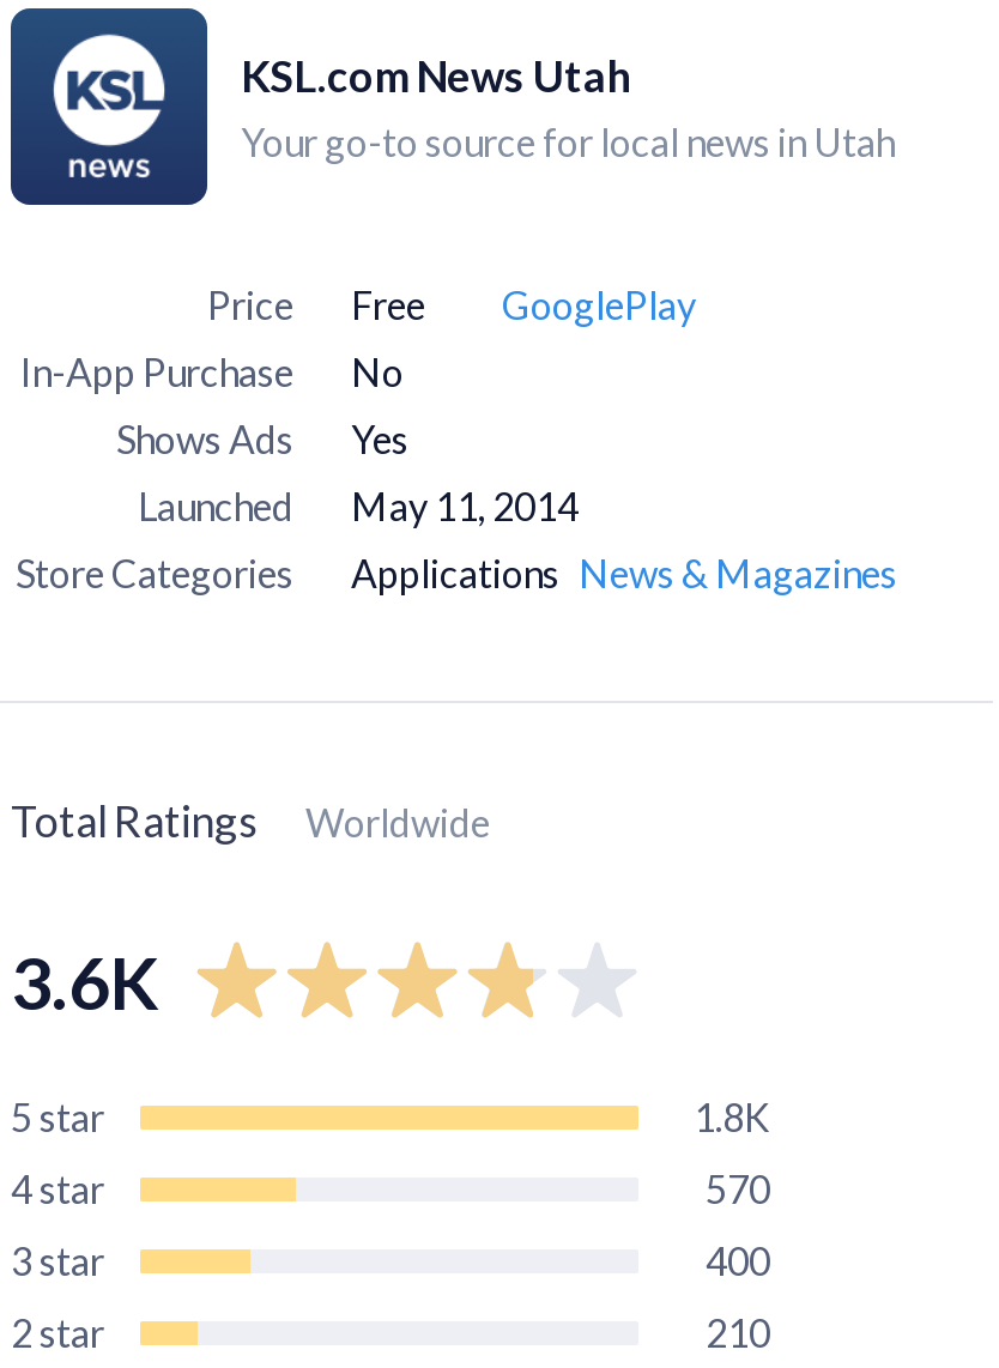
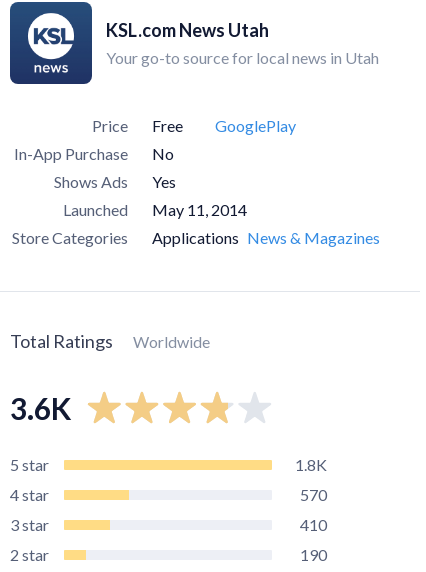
- 400
+ 410

- 210
+ 190
